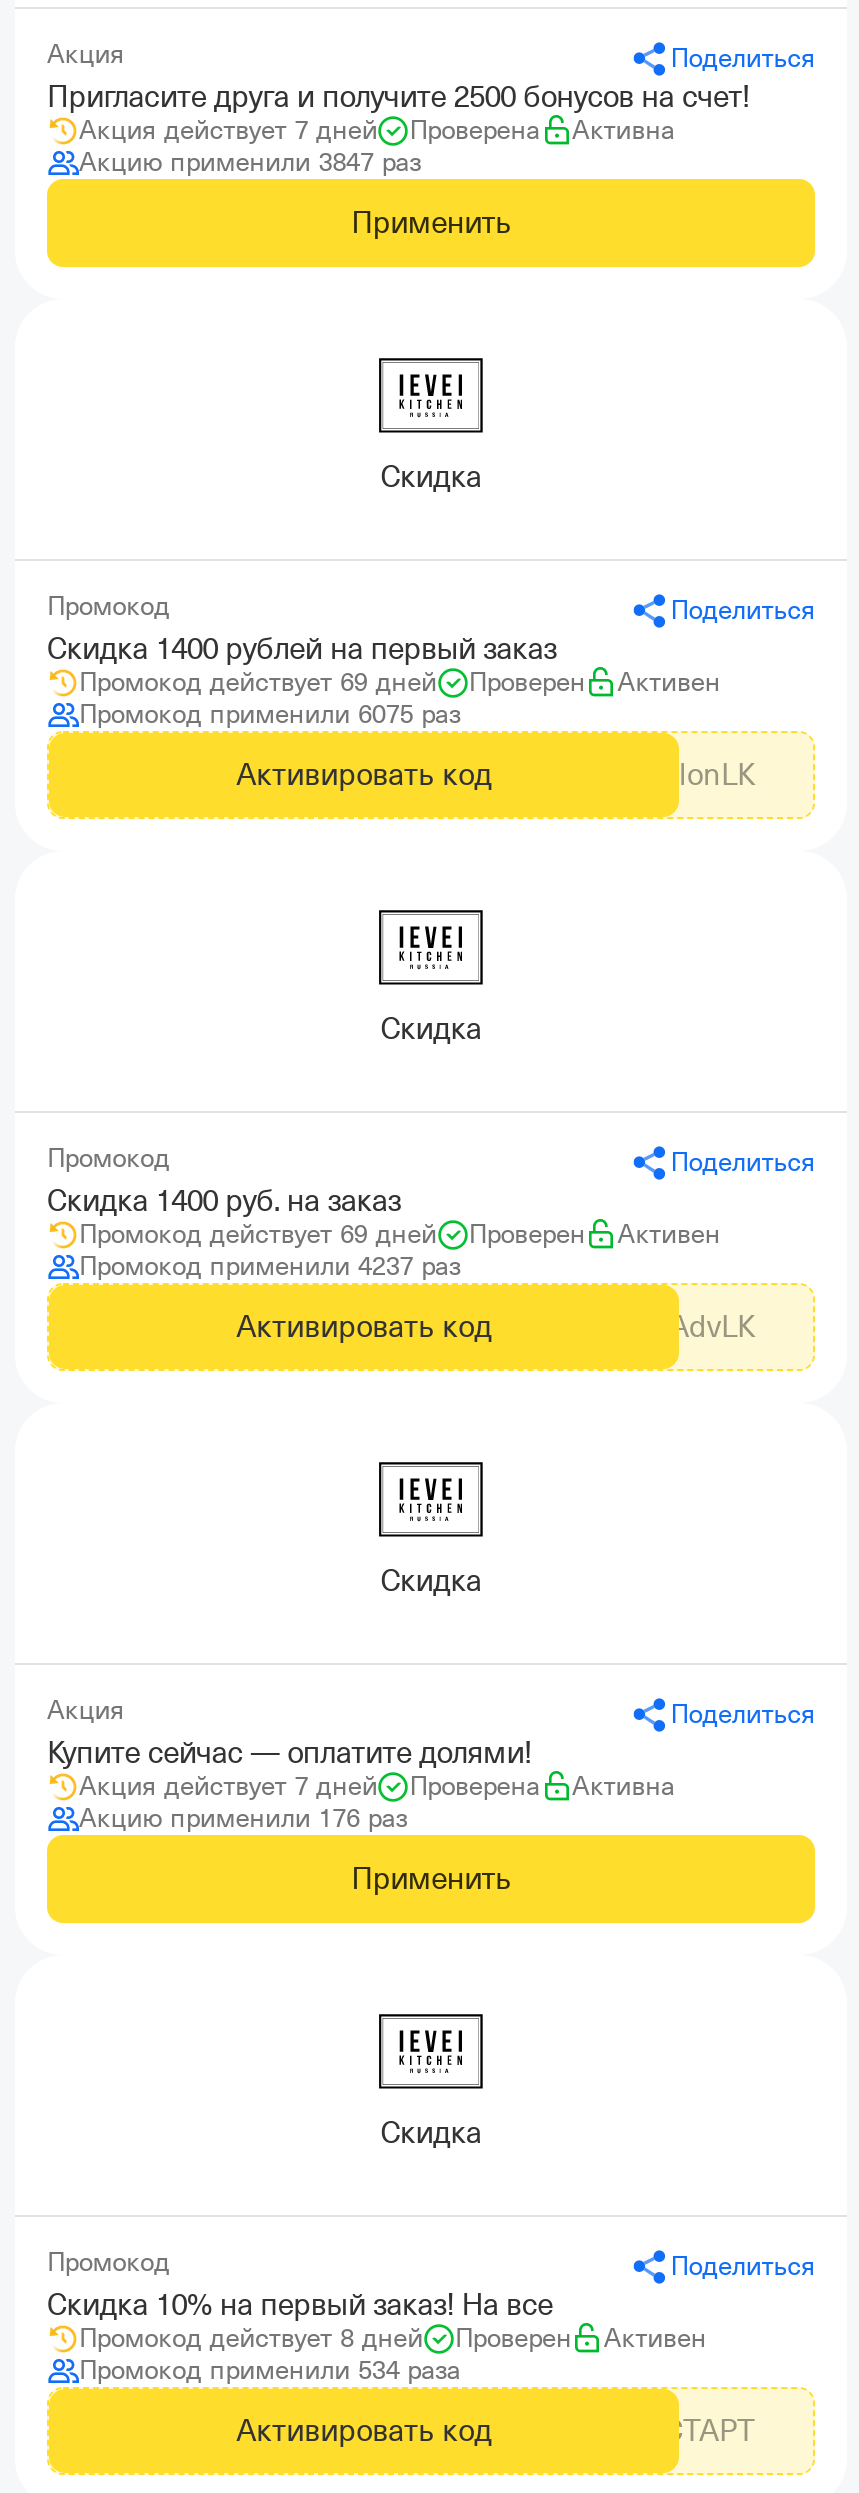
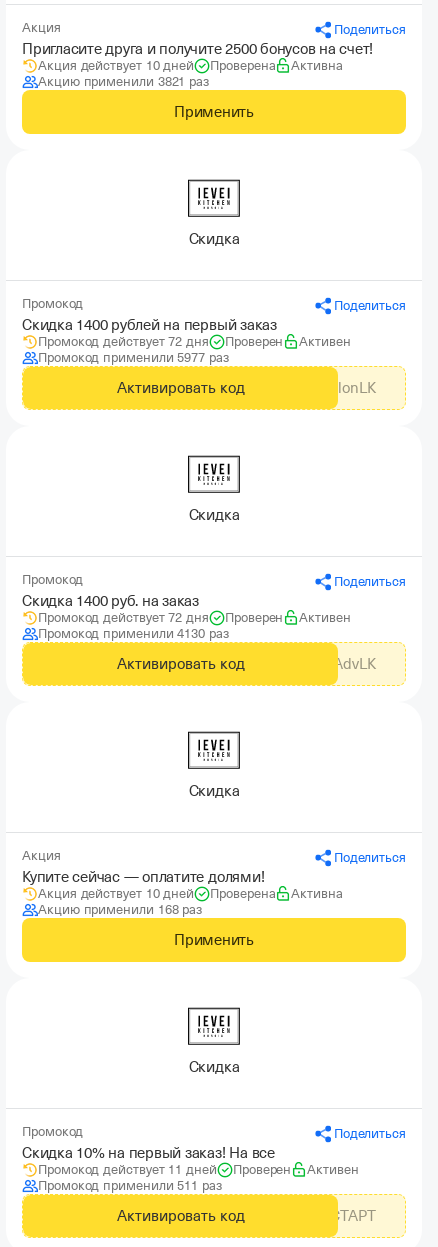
- Акция действует 7 дней
+ Акция действует 10 дней

- Акцию применили 3847 раз
+ Акцию применили 3821 раз

- Промокод действует 69 дней
+ Промокод действует 72 дня

- Промокод применили 6075 раз
+ Промокод применили 5977 раз

- Промокод действует 69 дней
+ Промокод действует 72 дня

- Промокод применили 4237 раз
+ Промокод применили 4130 раз

- Акция действует 7 дней
+ Акция действует 10 дней

- Акцию применили 176 раз
+ Акцию применили 168 раз

- Промокод действует 8 дней
+ Промокод действует 11 дней

- Промокод применили 534 раза
+ Промокод применили 511 раз
